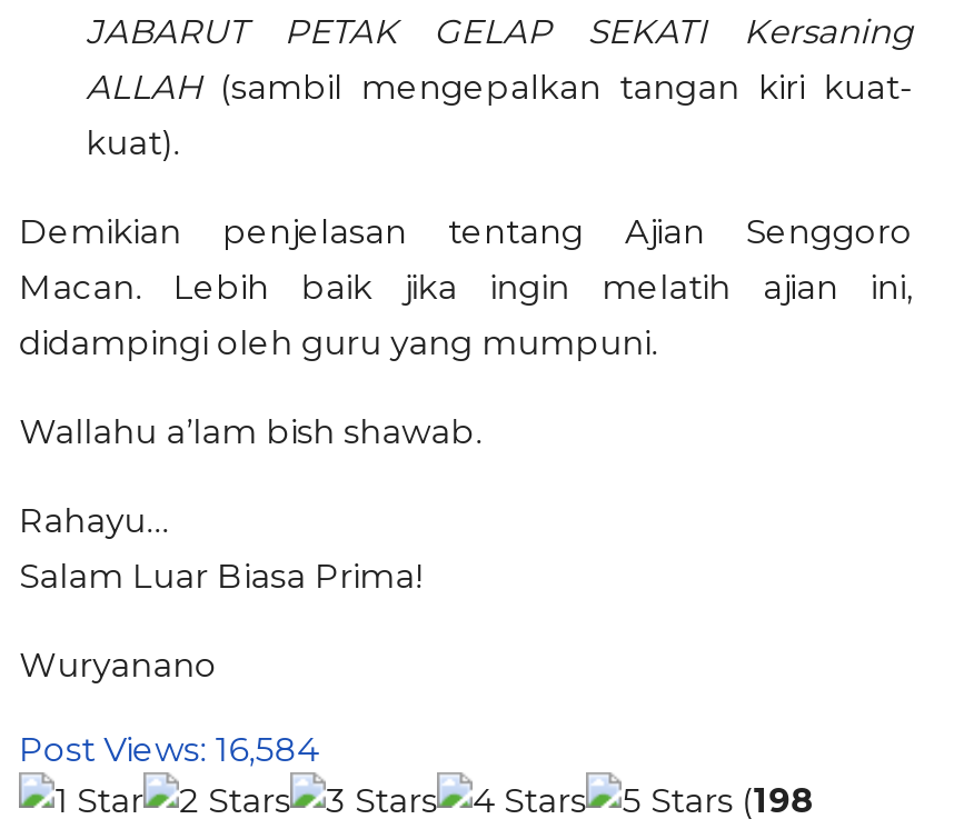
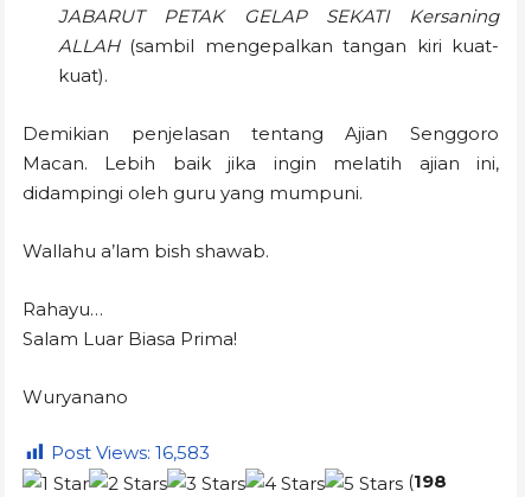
- Post Views: 16,584
+ Post Views: 16,583
